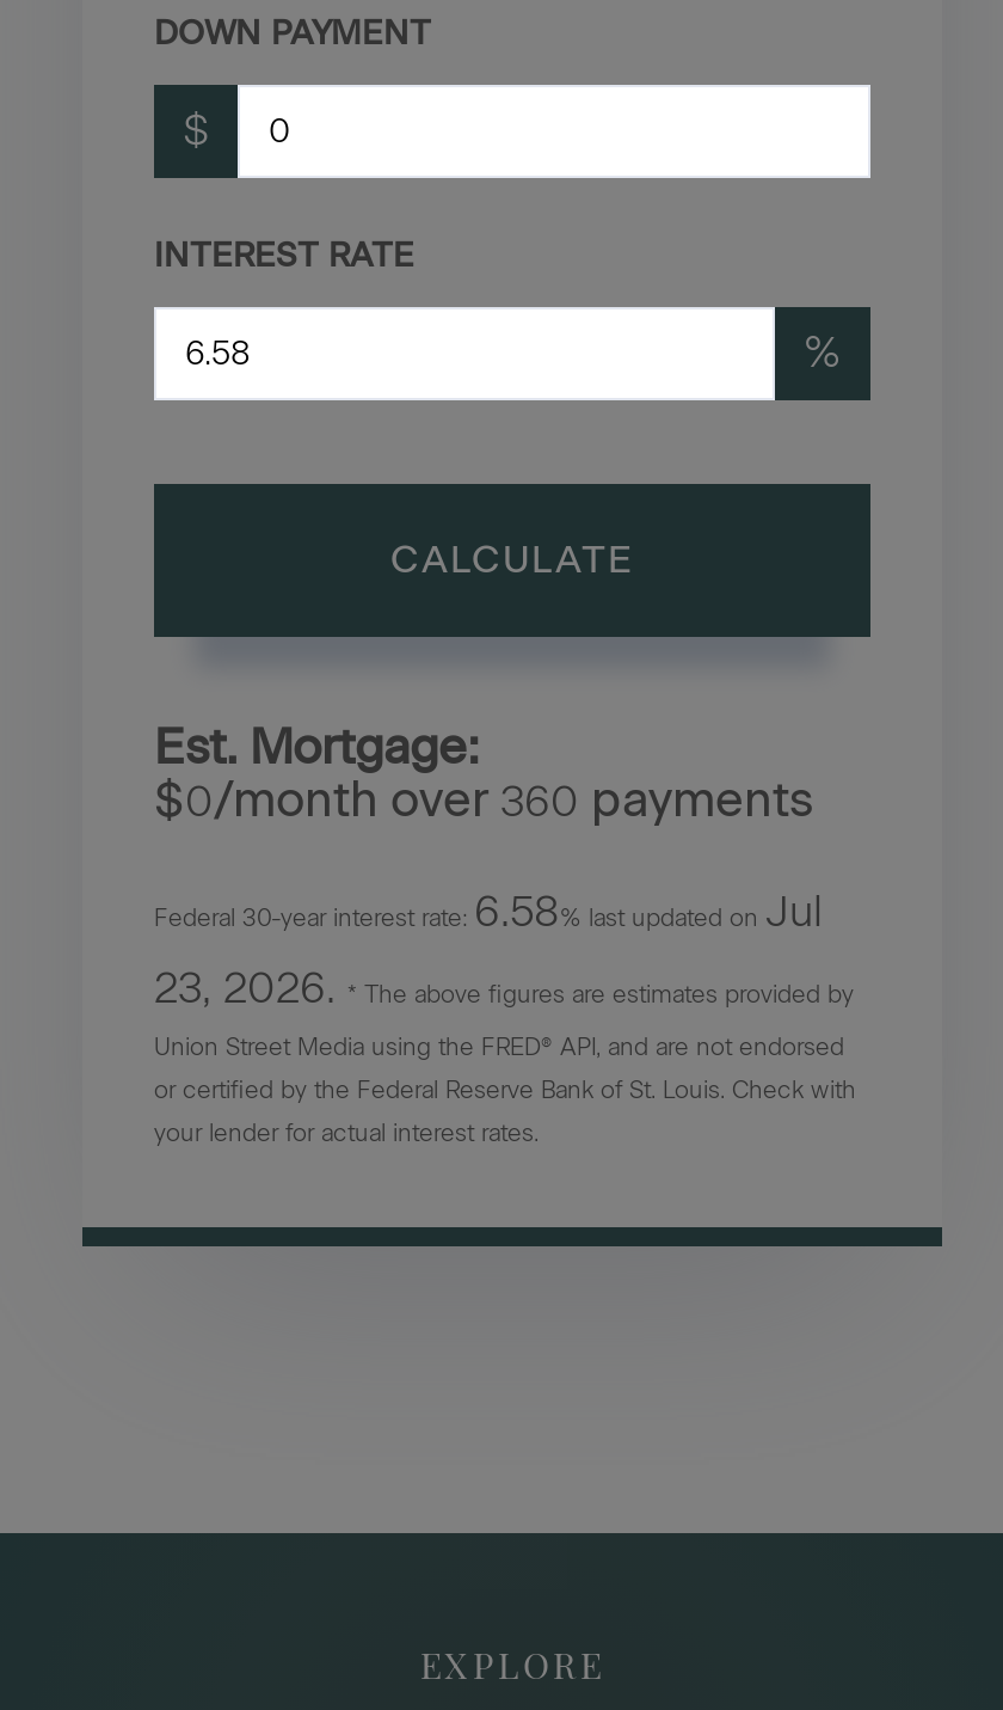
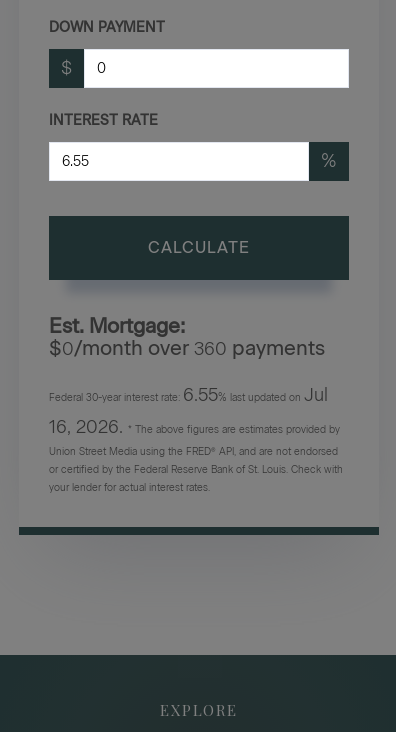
- Federal 30-year interest rate: 6.58% last updated on Jul
+ Federal 30-year interest rate: 6.55% last updated on Jul

- 23, 2026. * The above figures are estimates provided by
+ 16, 2026. * The above figures are estimates provided by
